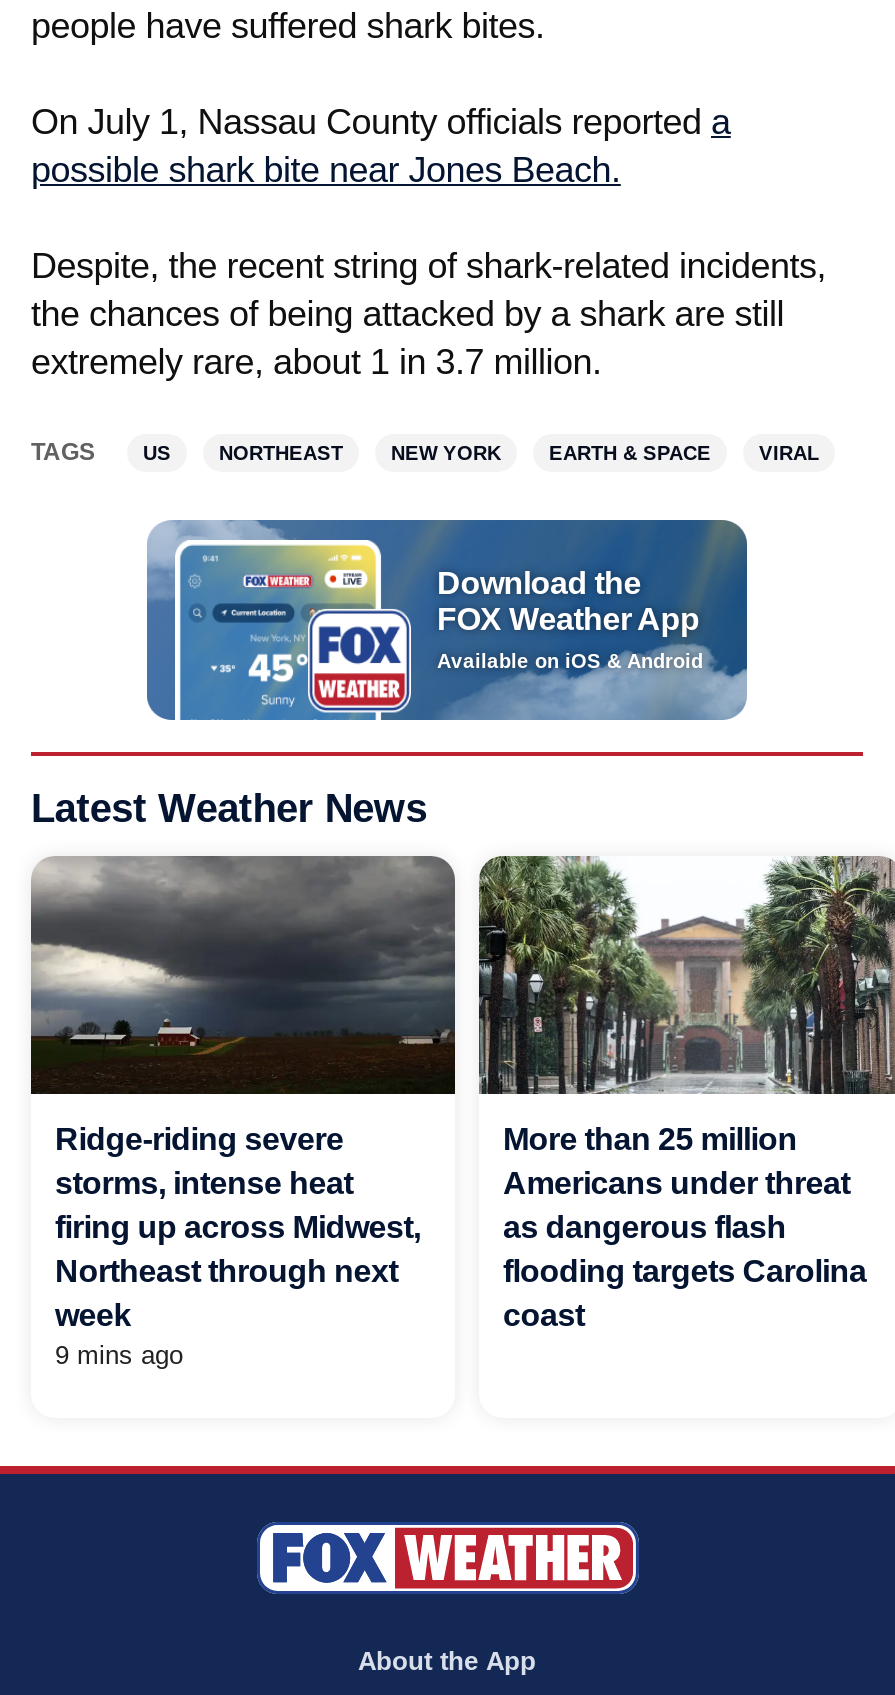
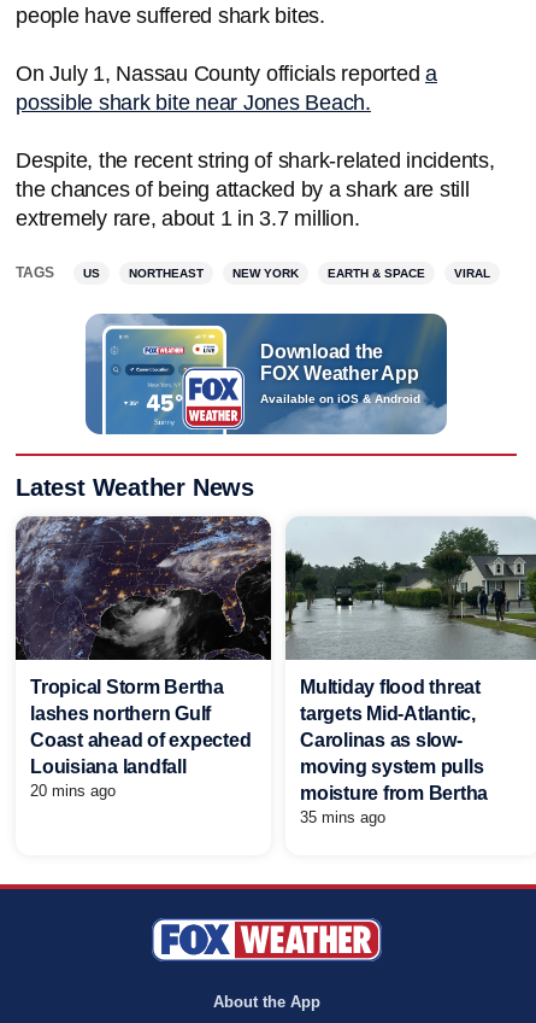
- [image]
- Ridge-riding severe
- storms, intense heat
- firing up across Midwest,
- Northeast through next
- week
- 9 mins ago
+ [image]
+ Tropical Storm Bertha
+ lashes northern Gulf
+ Coast ahead of expected
+ Louisiana landfall
+ 20 mins ago

- [image]
- More than 25 million
- Americans under threat
- as dangerous flash
- flooding targets Carolina
- coast
+ [image]
+ Multiday flood threat
+ targets Mid-Atlantic,
+ Carolinas as slow-
+ moving system pulls
+ moisture from Bertha
+ 35 mins ago
